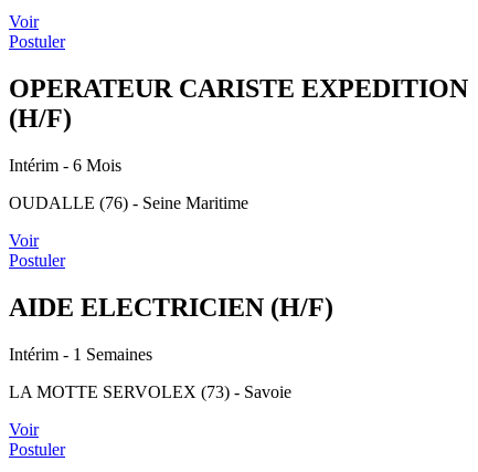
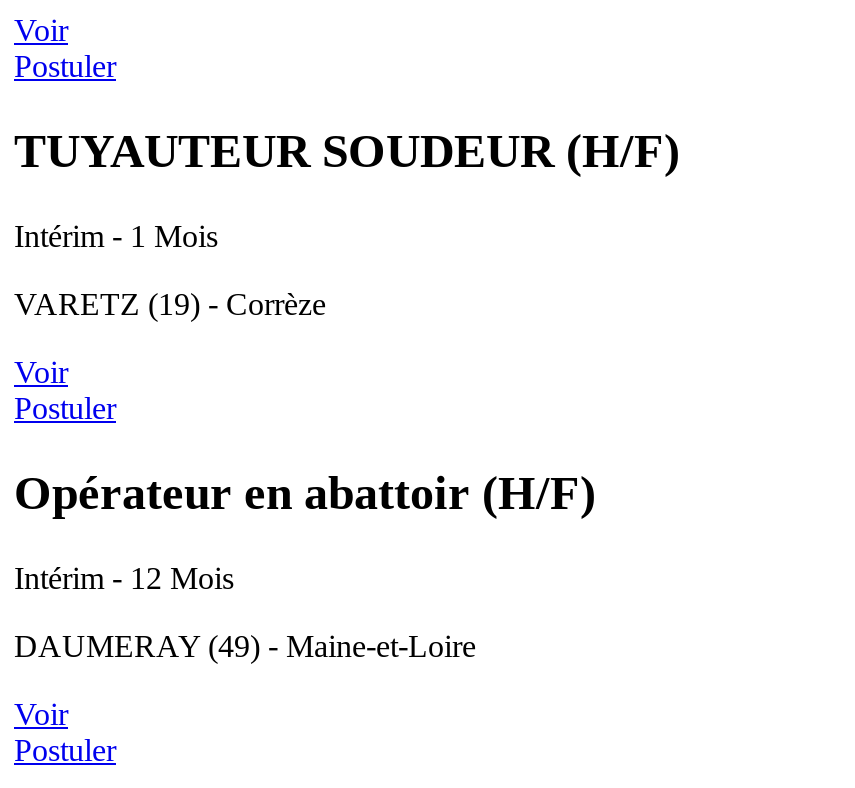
- OPERATEUR CARISTE EXPEDITION
- (H/F)
+ TUYAUTEUR SOUDEUR (H/F)

- Intérim - 6 Mois
+ Intérim - 1 Mois

- OUDALLE (76) - Seine Maritime
+ VARETZ (19) - Corrèze

- AIDE ELECTRICIEN (H/F)
+ Opérateur en abattoir (H/F)

- Intérim - 1 Semaines
+ Intérim - 12 Mois

- LA MOTTE SERVOLEX (73) - Savoie
+ DAUMERAY (49) - Maine-et-Loire
